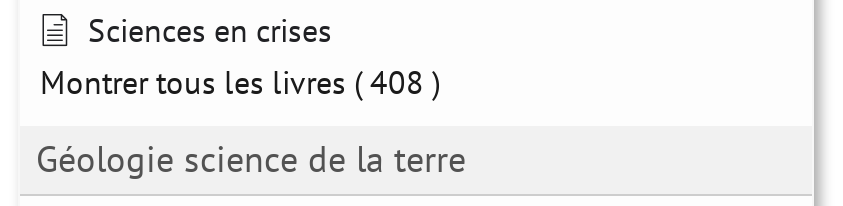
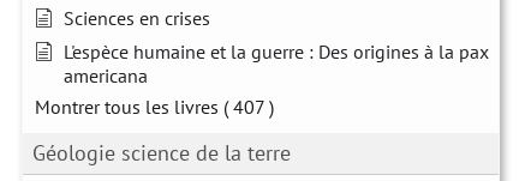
- Montrer tous les livres ( 408 )
+ L'espèce humaine et la guerre : Des origines à la pax
+ americana
+ Montrer tous les livres ( 407 )
